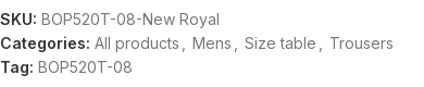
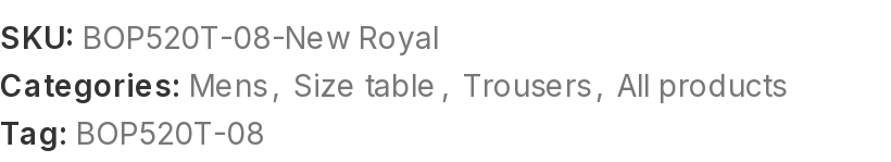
- Categories: All products , Mens , Size table , Trousers
+ Categories: Mens , Size table , Trousers , All products
